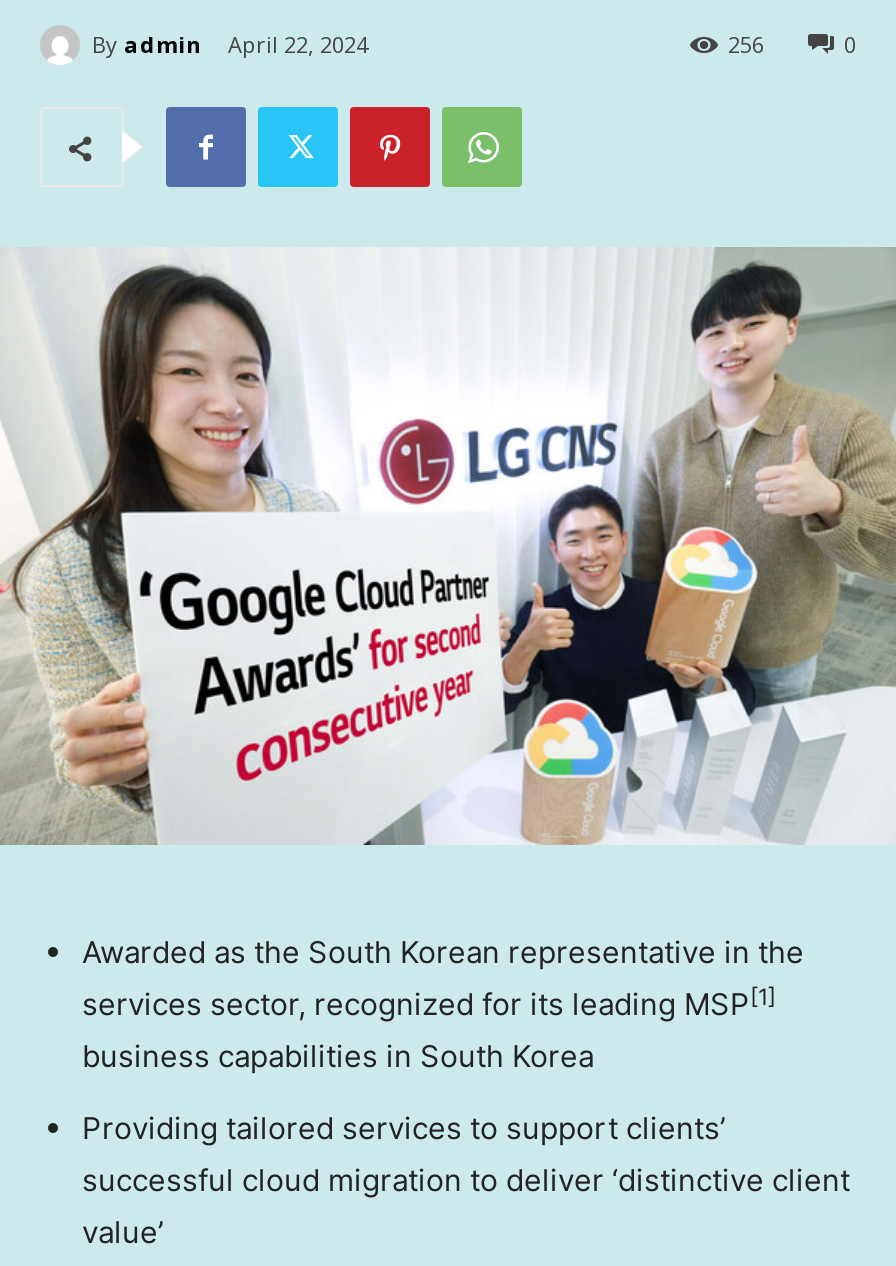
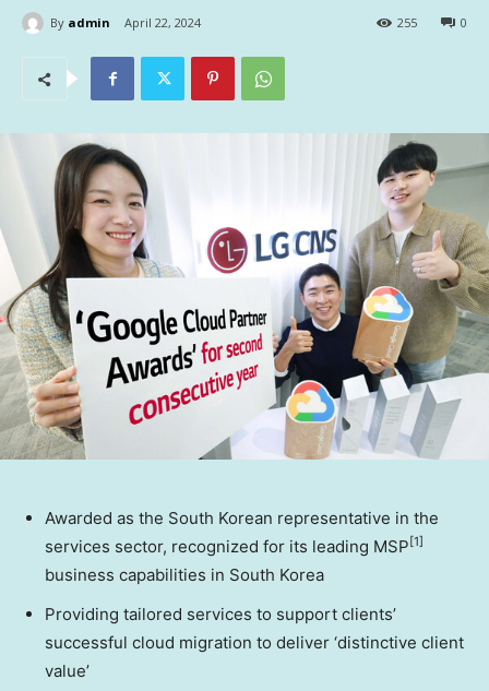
- 256
+ 255
